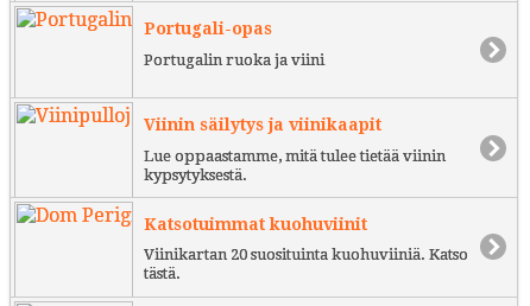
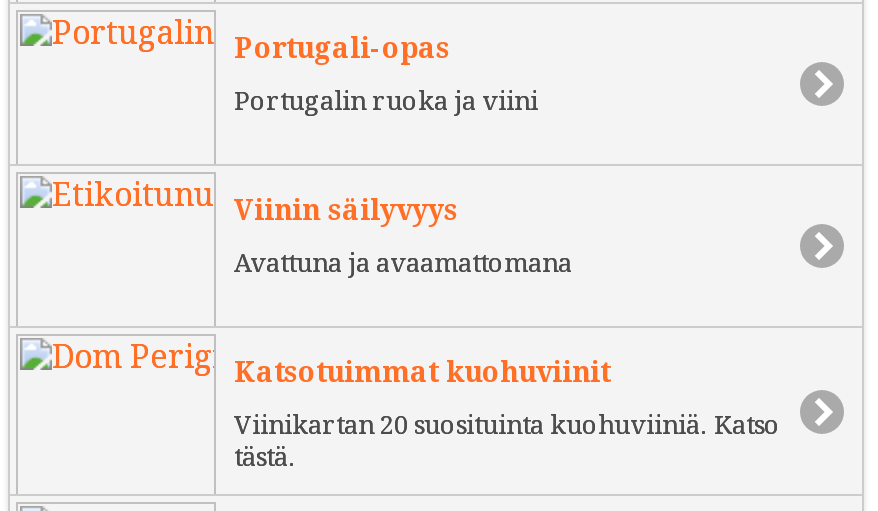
- Viinin säilytys ja viinikaapit
+ Viinin säilyvyys

- Lue oppaastamme, mitä tulee tietää viinin
- kypsytyksestä.
+ Avattuna ja avaamattomana
